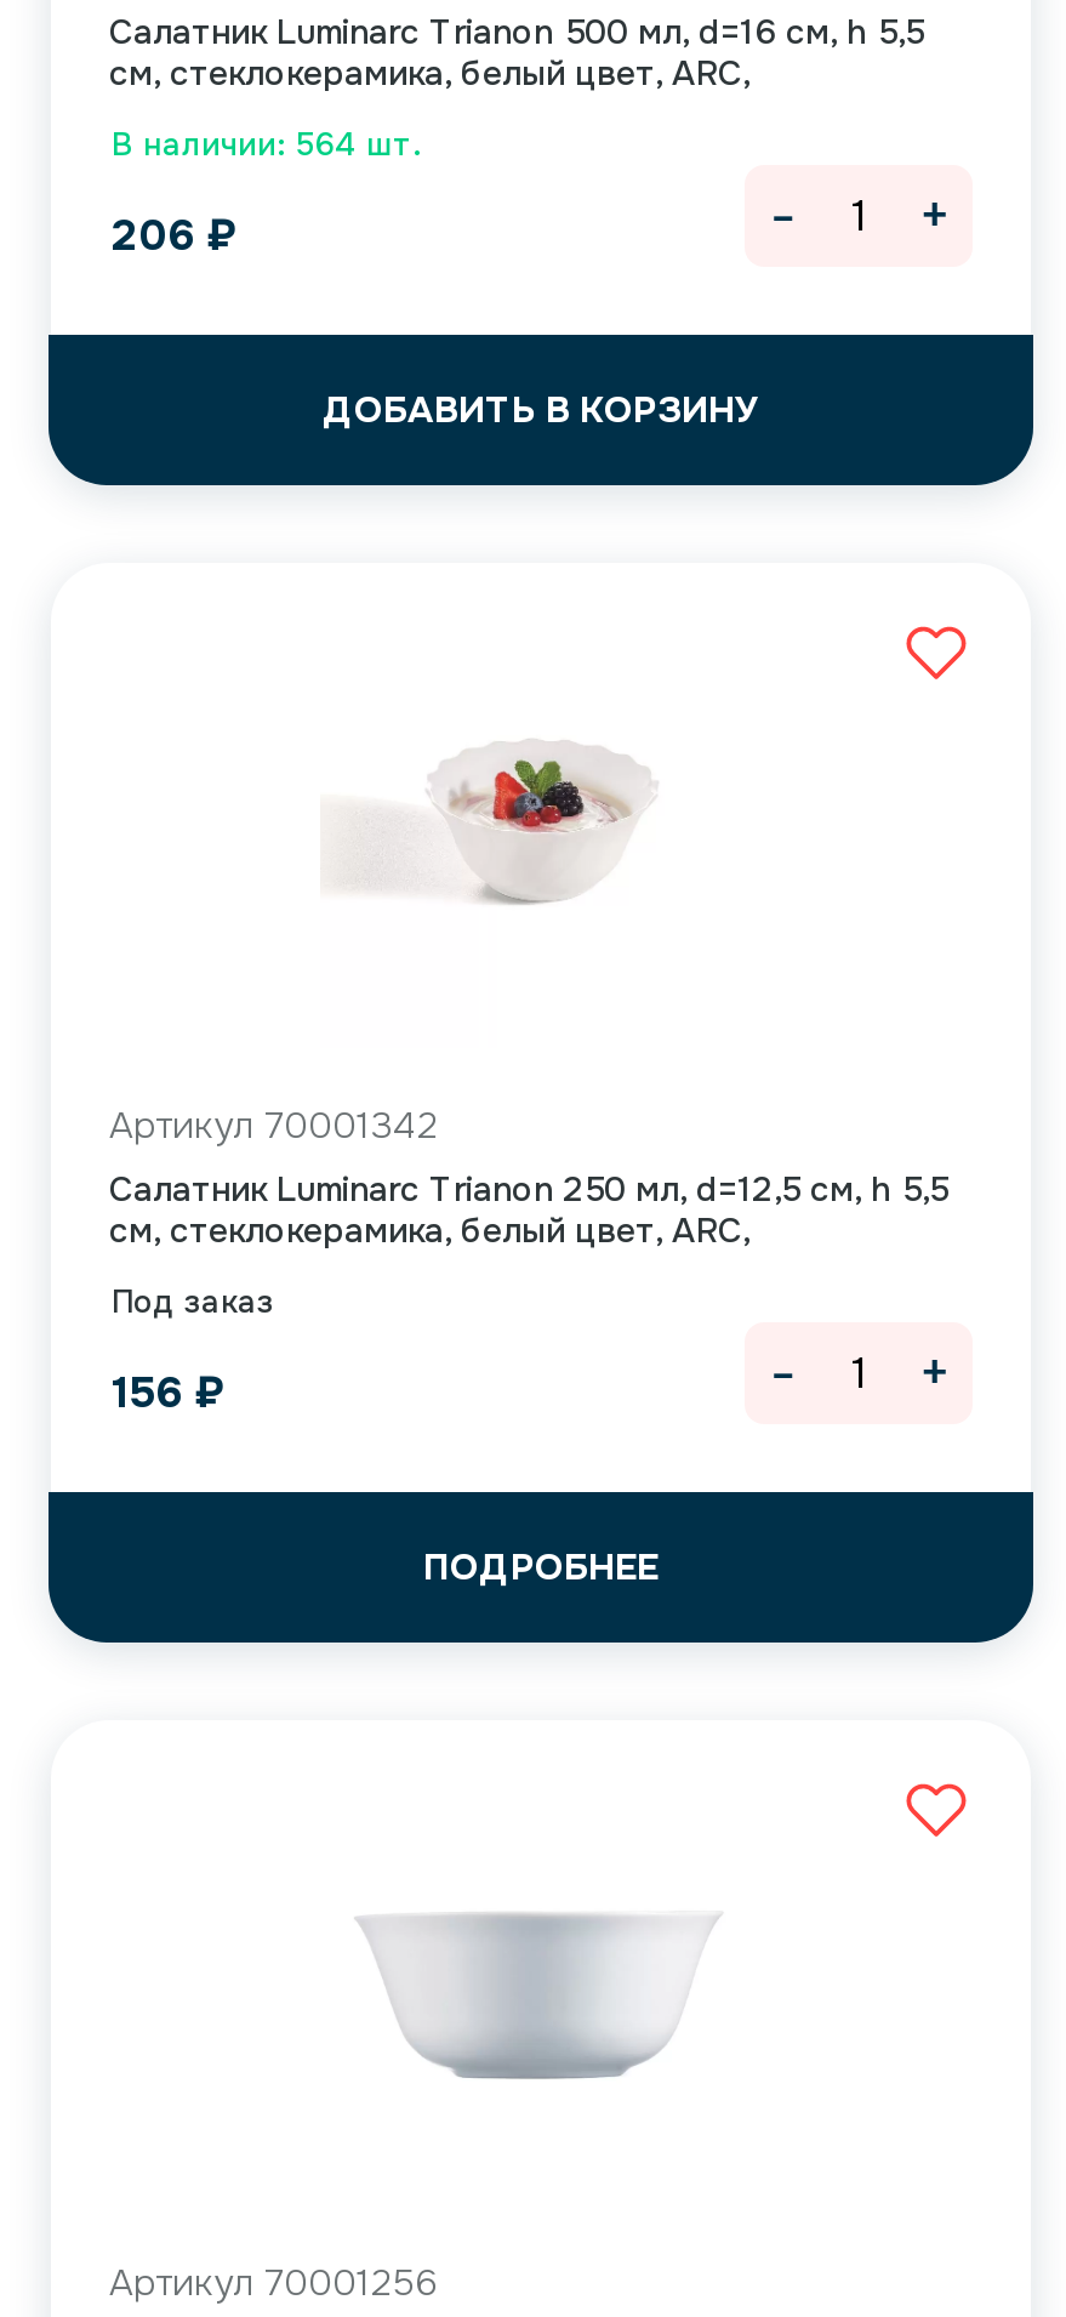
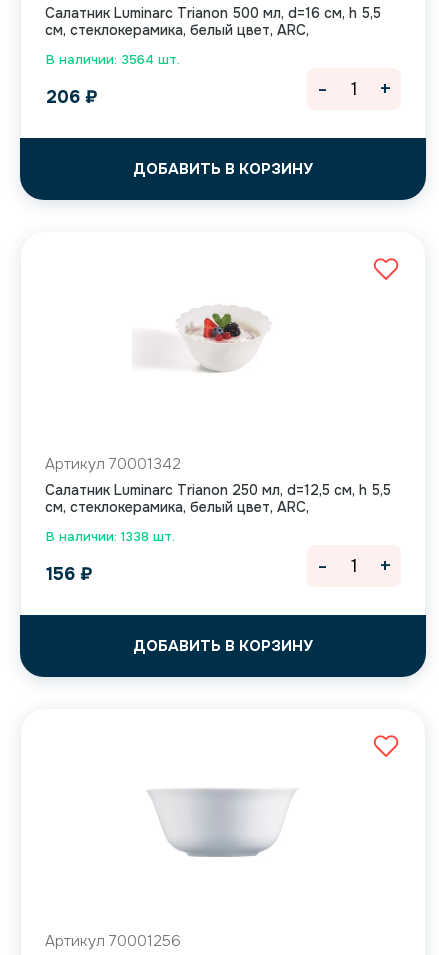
- В наличии: 564 шт.
+ В наличии: 3564 шт.

- Под заказ
+ В наличии: 1338 шт.

- ПОДРОБНЕЕ
+ ДОБАВИТЬ В КОРЗИНУ
